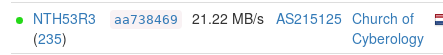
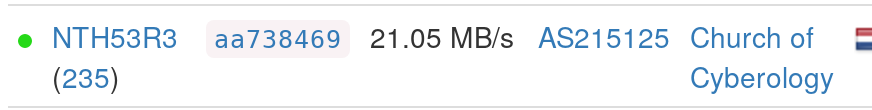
- 21.22 MB/s AS215125 Church of
+ 21.05 MB/s AS215125 Church of
